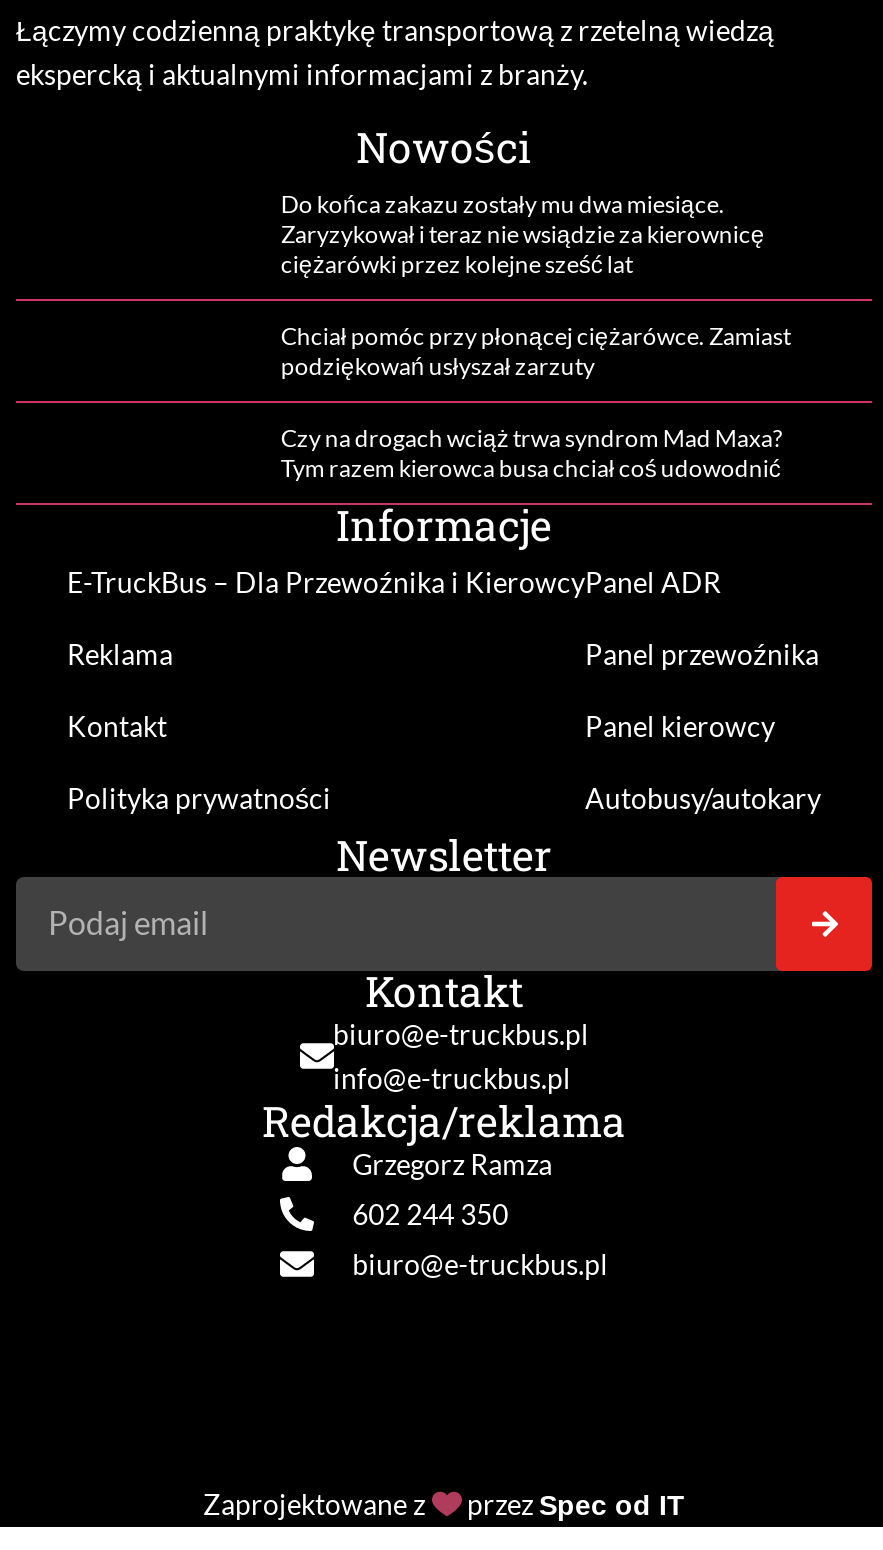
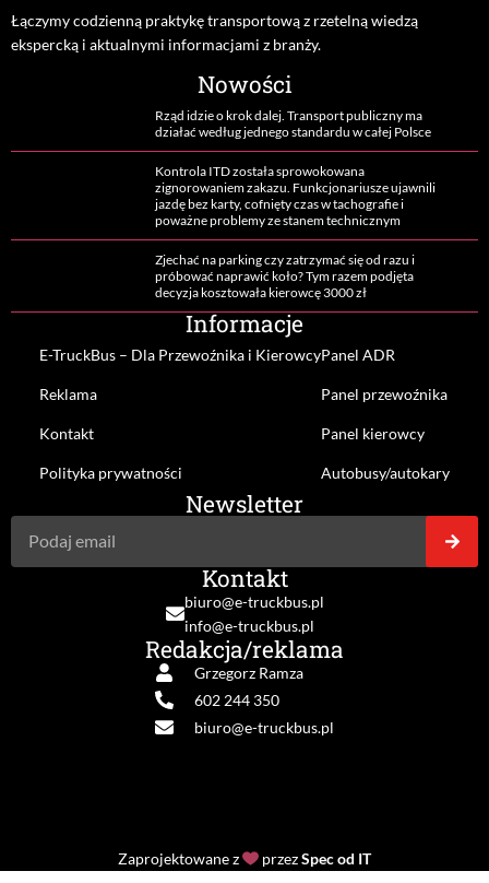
- Do końca zakazu zostały mu dwa miesiące.
- Zaryzykował i teraz nie wsiądzie za kierownicę
- ciężarówki przez kolejne sześć lat
+ Rząd idzie o krok dalej. Transport publiczny ma
+ działać według jednego standardu w całej Polsce

- Chciał pomóc przy płonącej ciężarówce. Zamiast
- podziękowań usłyszał zarzuty
+ Kontrola ITD została sprowokowana
+ zignorowaniem zakazu. Funkcjonariusze ujawnili
+ jazdę bez karty, cofnięty czas w tachografie i
+ poważne problemy ze stanem technicznym

- Czy na drogach wciąż trwa syndrom Mad Maxa?
- Tym razem kierowca busa chciał coś udowodnić
+ Zjechać na parking czy zatrzymać się od razu i
+ próbować naprawić koło? Tym razem podjęta
+ decyzja kosztowała kierowcę 3000 zł
